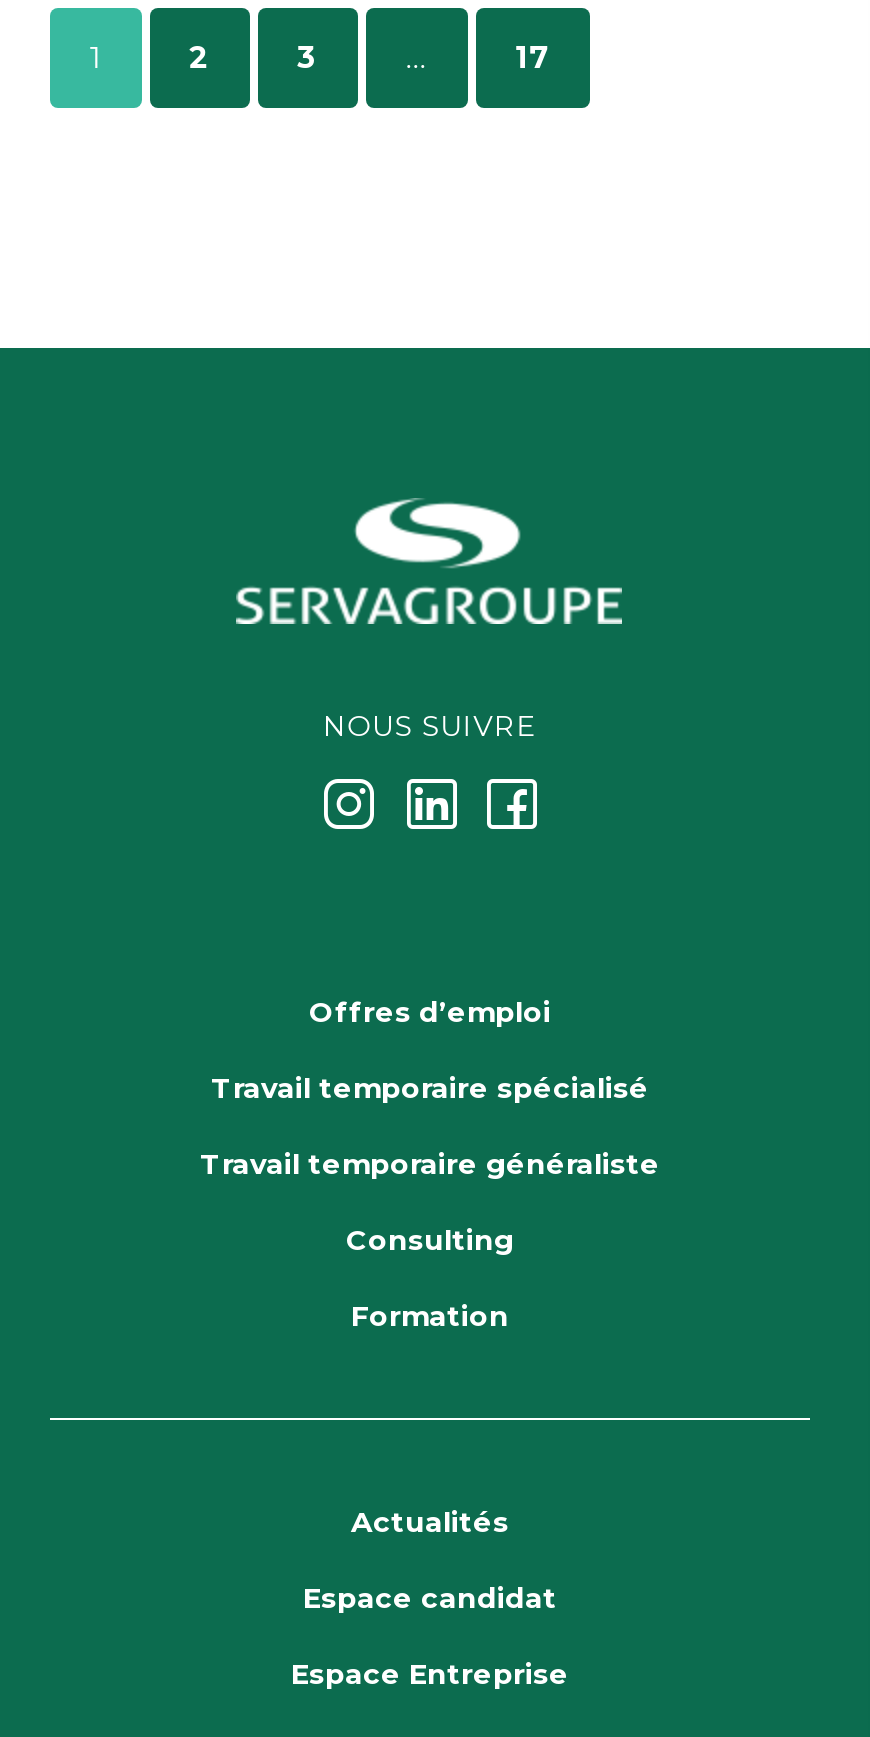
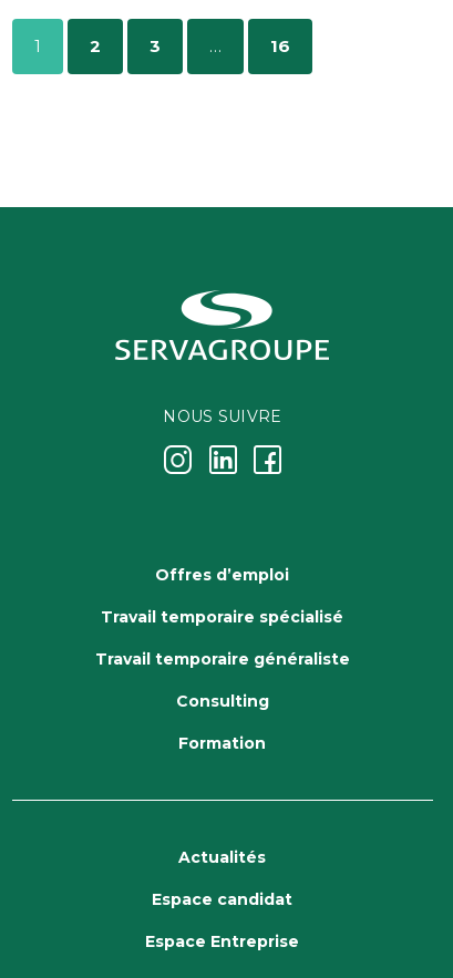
- 17
+ 16
